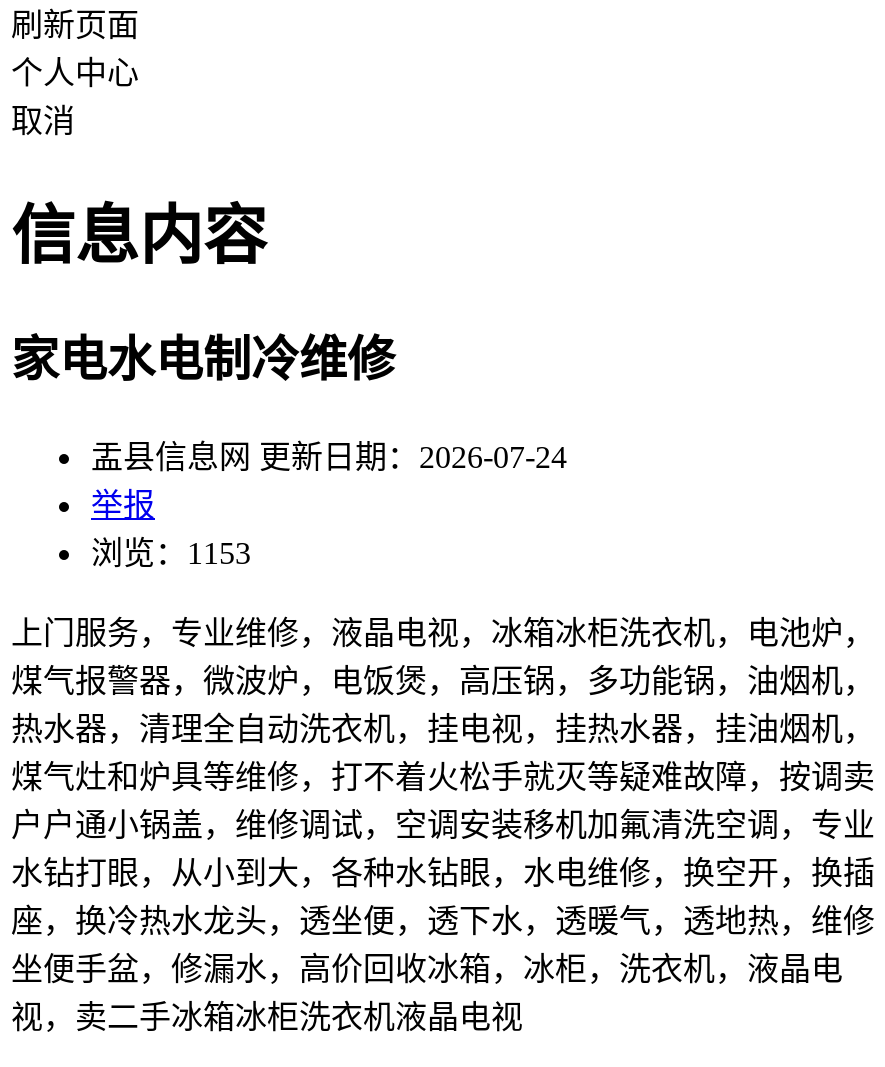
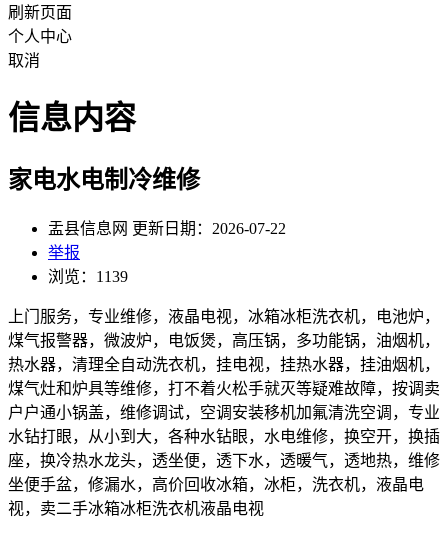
- 盂县信息网 更新日期：2026-07-24
+ 盂县信息网 更新日期：2026-07-22

- 浏览：1153
+ 浏览：1139
